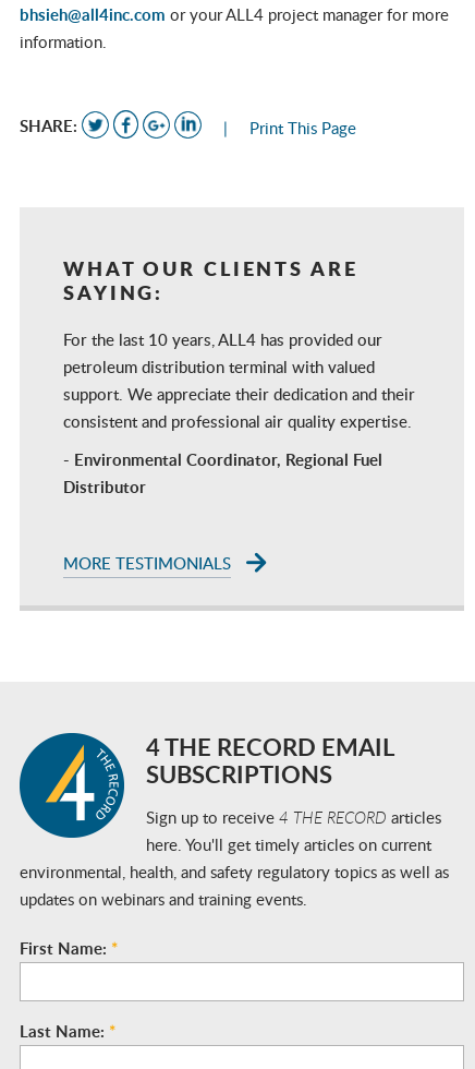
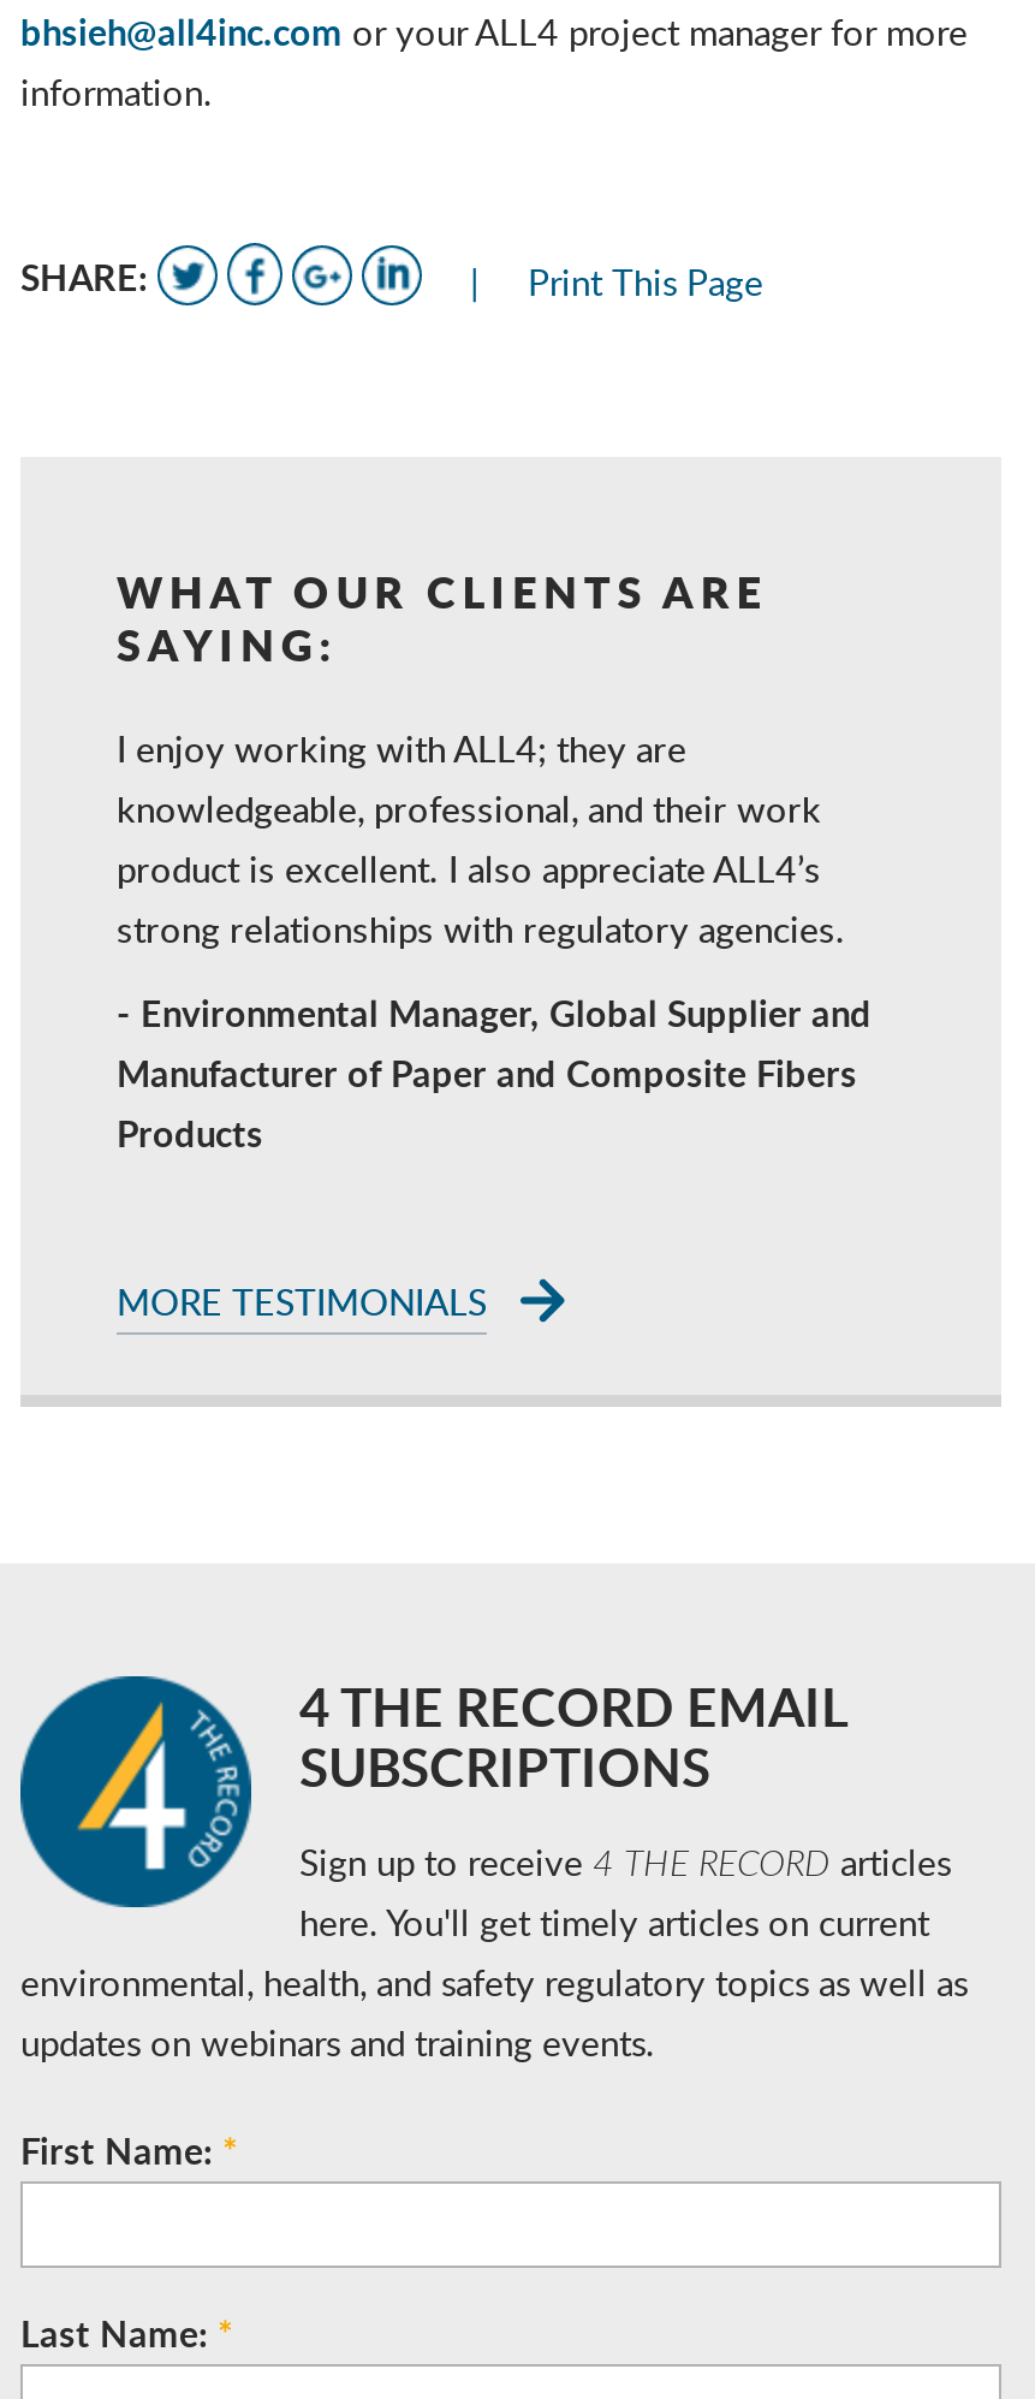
- For the last 10 years, ALL4 has provided our
- petroleum distribution terminal with valued
- support. We appreciate their dedication and their
- consistent and professional air quality expertise.
+ I enjoy working with ALL4; they are
+ knowledgeable, professional, and their work
+ product is excellent. I also appreciate ALL4’s
+ strong relationships with regulatory agencies.

- - Environmental Coordinator, Regional Fuel
- Distributor
+ - Environmental Manager, Global Supplier and
+ Manufacturer of Paper and Composite Fibers
+ Products
